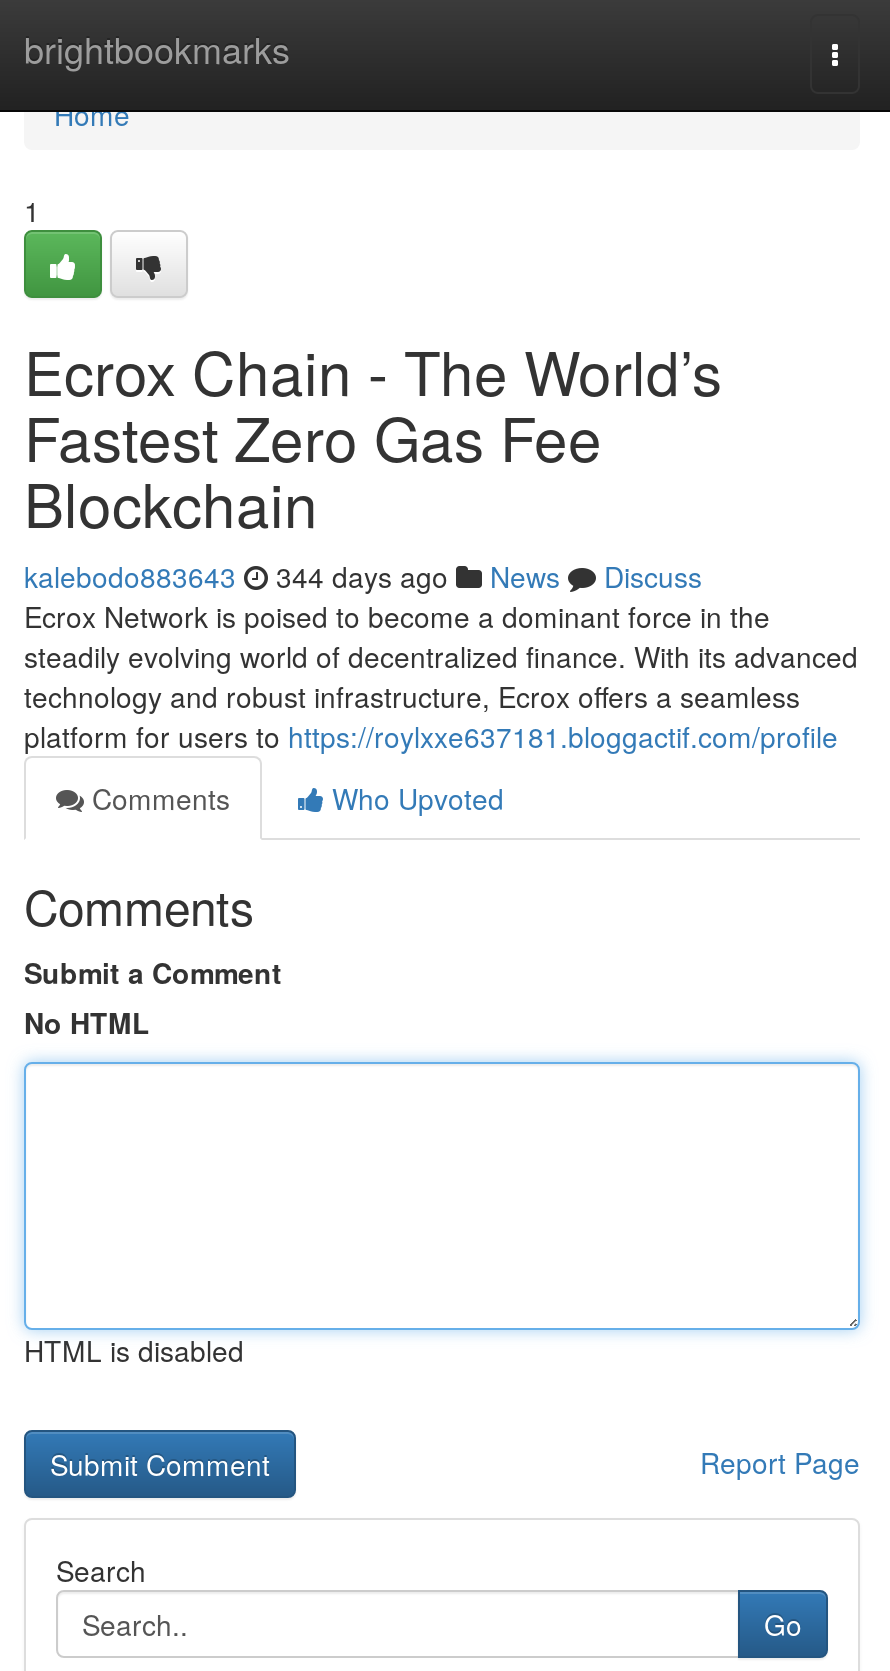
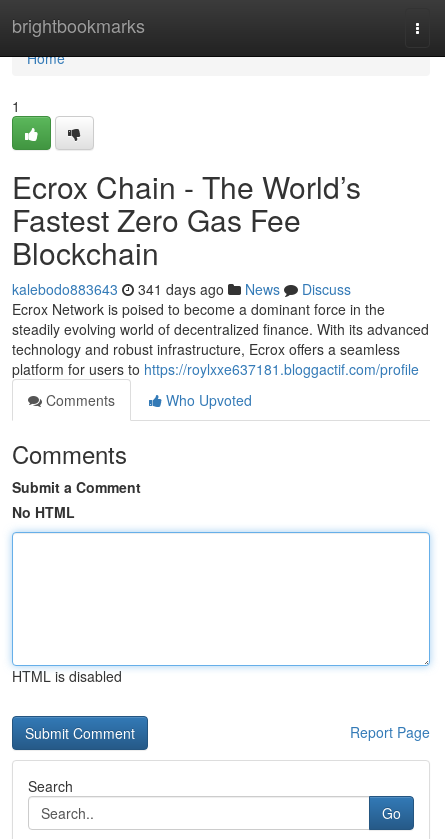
- kalebodo883643 344 days ago News Discuss
+ kalebodo883643 341 days ago News Discuss
